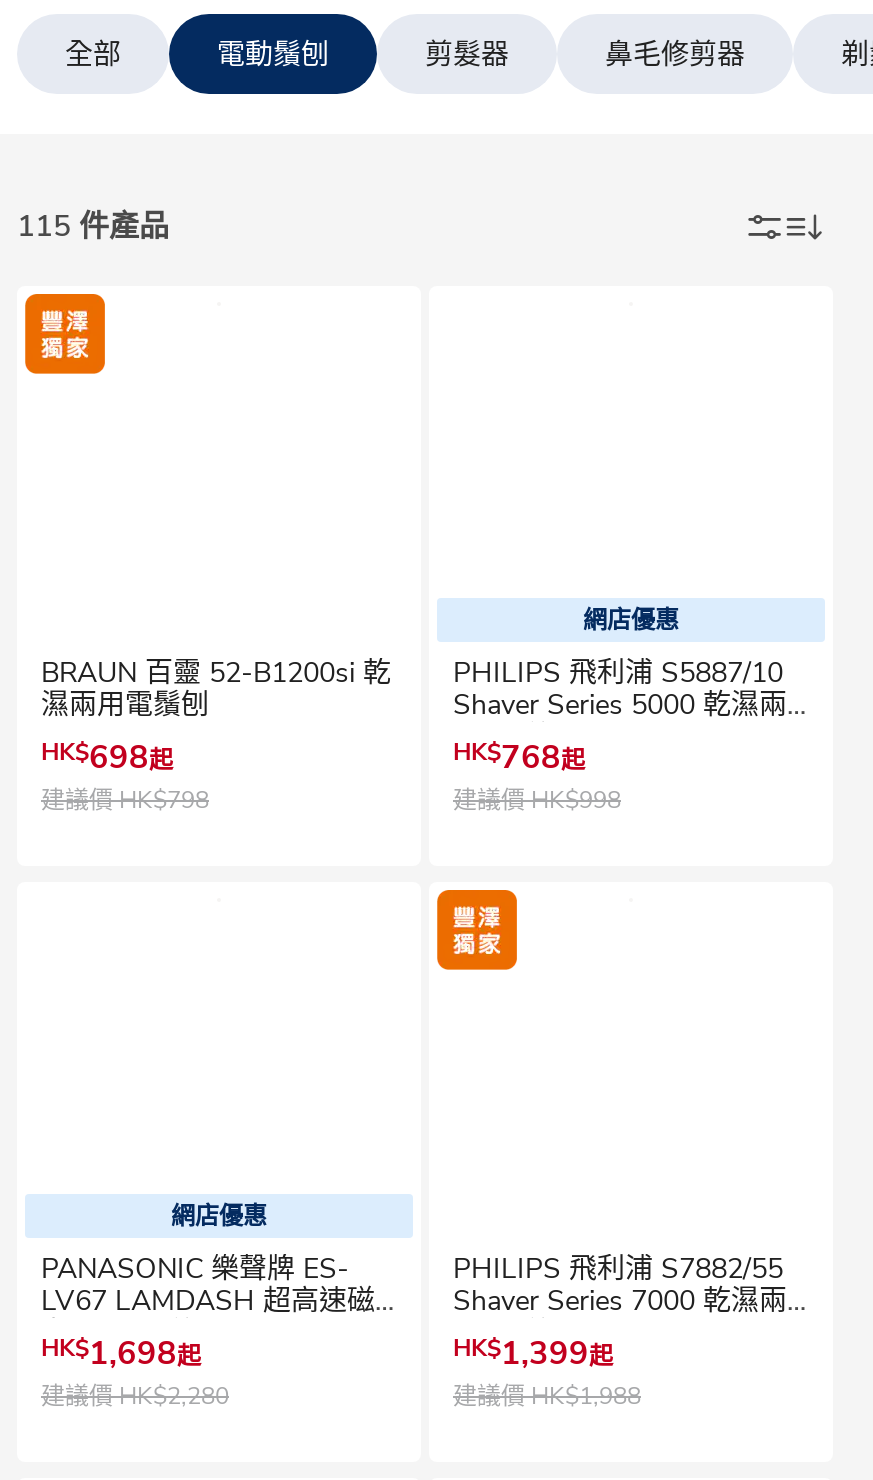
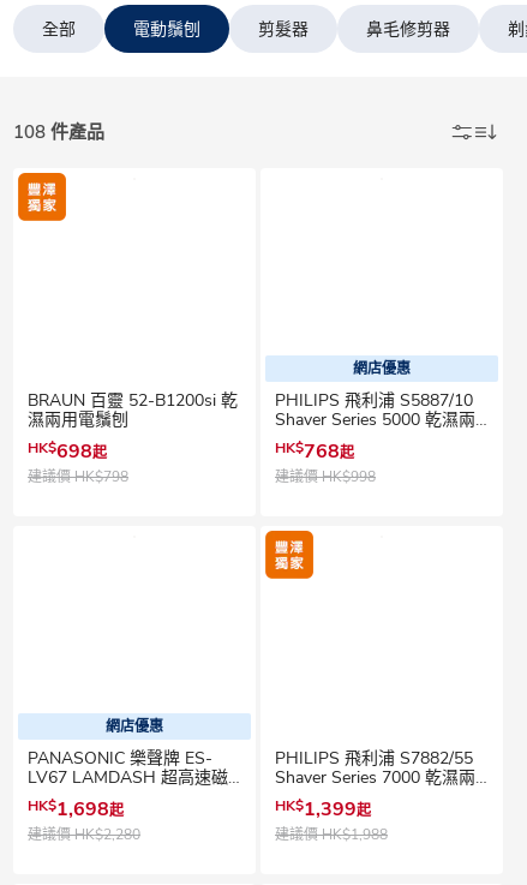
- 115 件產品
+ 108 件產品
